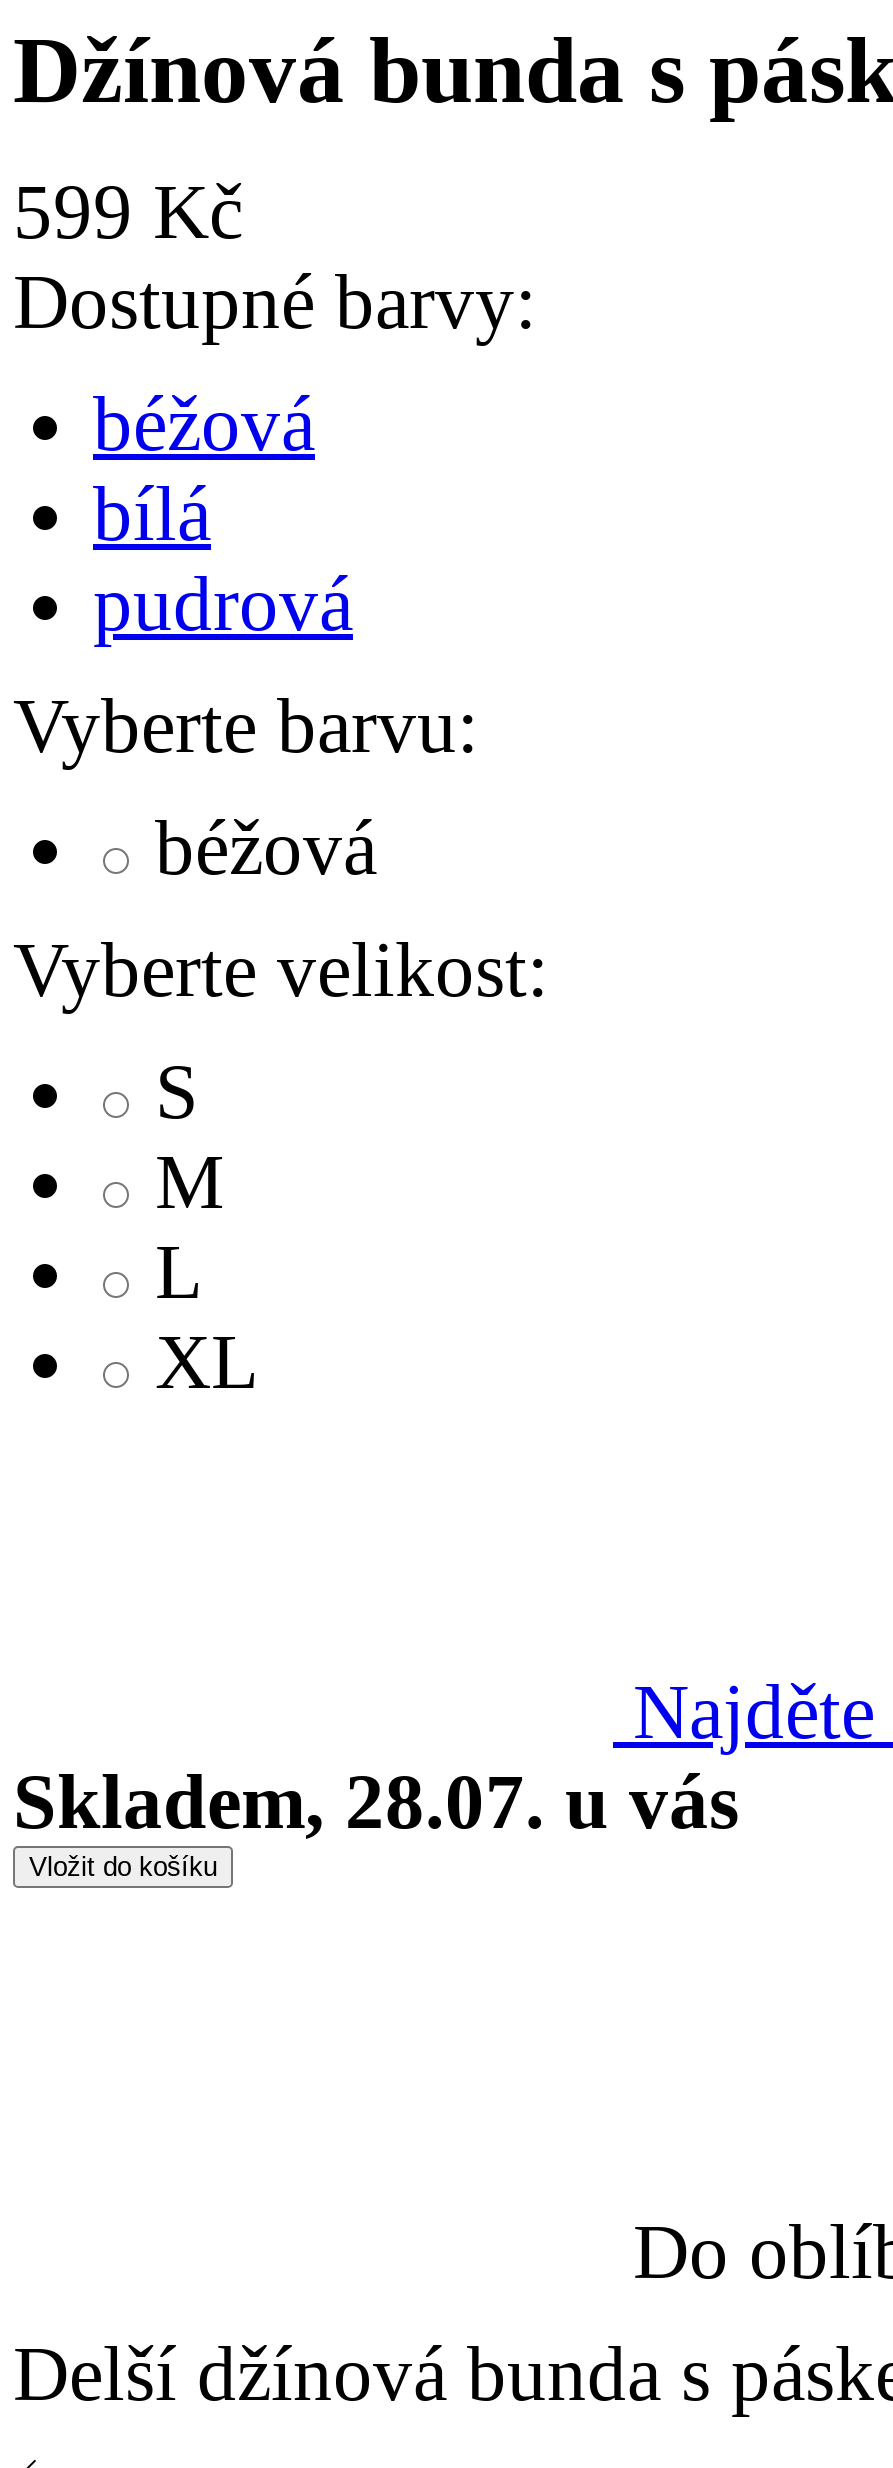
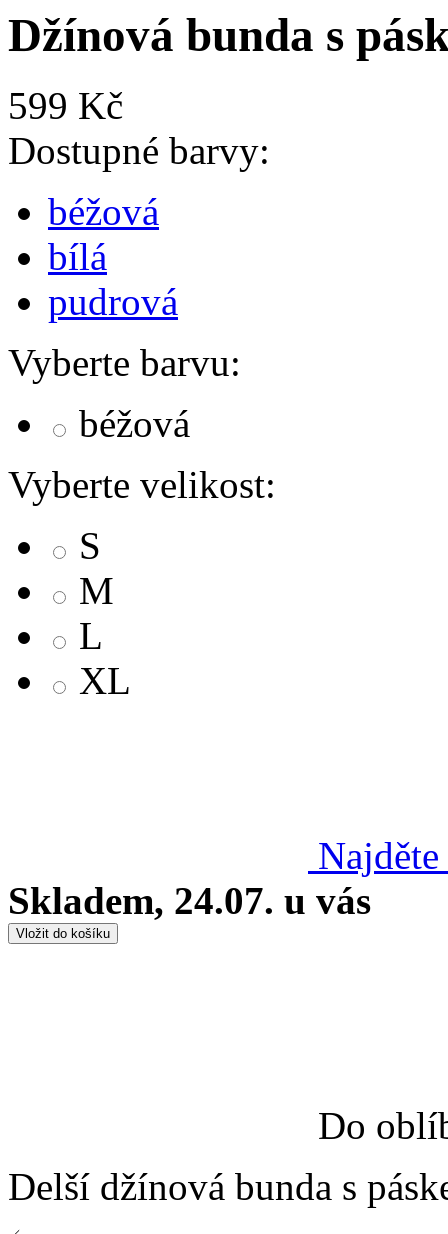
- Skladem, 28.07. u vás
+ Skladem, 24.07. u vás
